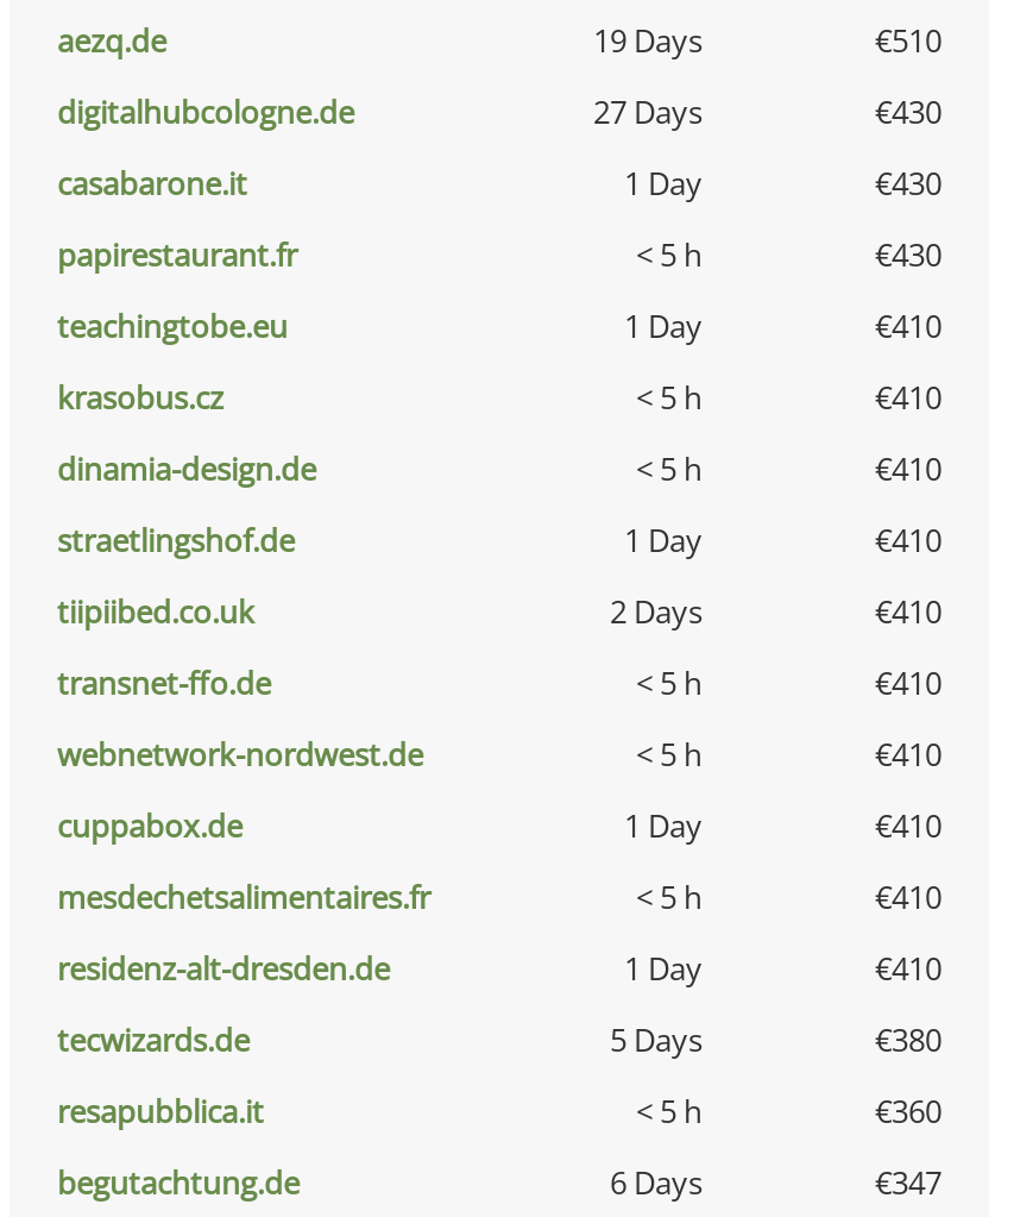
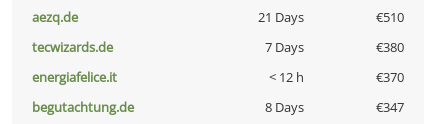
- 19 Days
+ 21 Days

- digitalhubcologne.de
- 27 Days
- €430
- casabarone.it
- 1 Day
- €430
- papirestaurant.fr
- < 5 h
- €430
- teachingtobe.eu
- 1 Day
- €410
- krasobus.cz
- < 5 h
- €410
- dinamia-design.de
- < 5 h
- €410
- straetlingshof.de
- 1 Day
- €410
- tiipiibed.co.uk
- 2 Days
- €410
- transnet-ffo.de
- < 5 h
- €410
- webnetwork-nordwest.de
- < 5 h
- €410
- cuppabox.de
- 1 Day
- €410
- mesdechetsalimentaires.fr
- < 5 h
- €410
- residenz-alt-dresden.de
- 1 Day
- €410

- 5 Days
+ 7 Days

- resapubblica.it
- < 5 h
- €360
+ energiafelice.it
+ < 12 h
+ €370

- 6 Days
+ 8 Days
